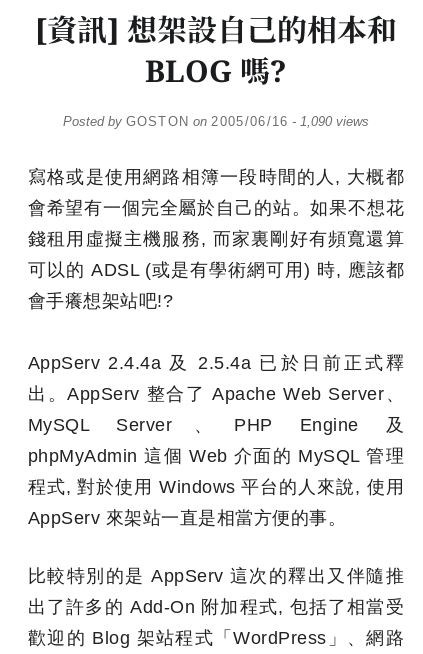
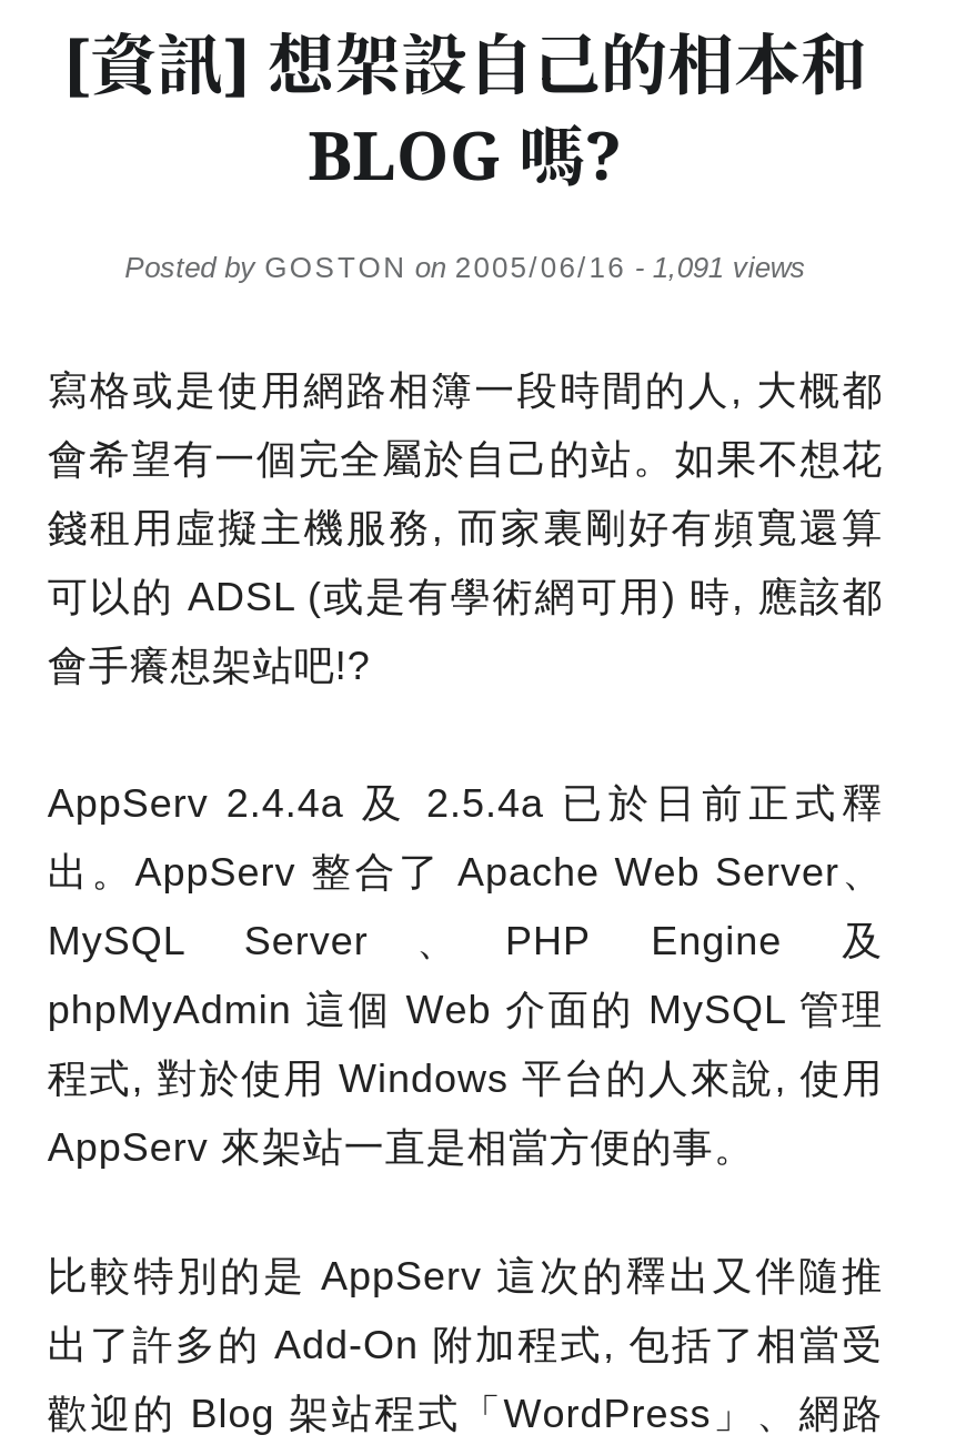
- Posted by GOSTON on 2005/06/16 - 1,090 views
+ Posted by GOSTON on 2005/06/16 - 1,091 views
